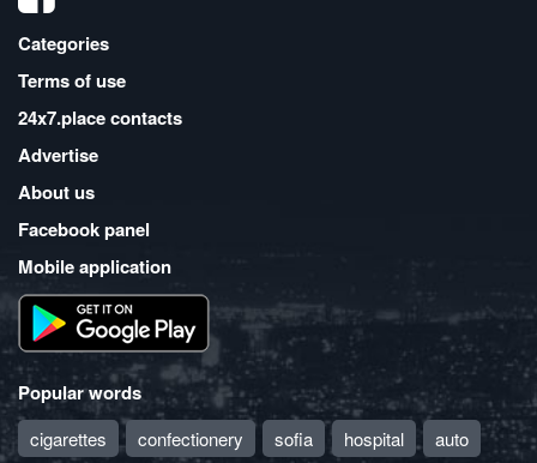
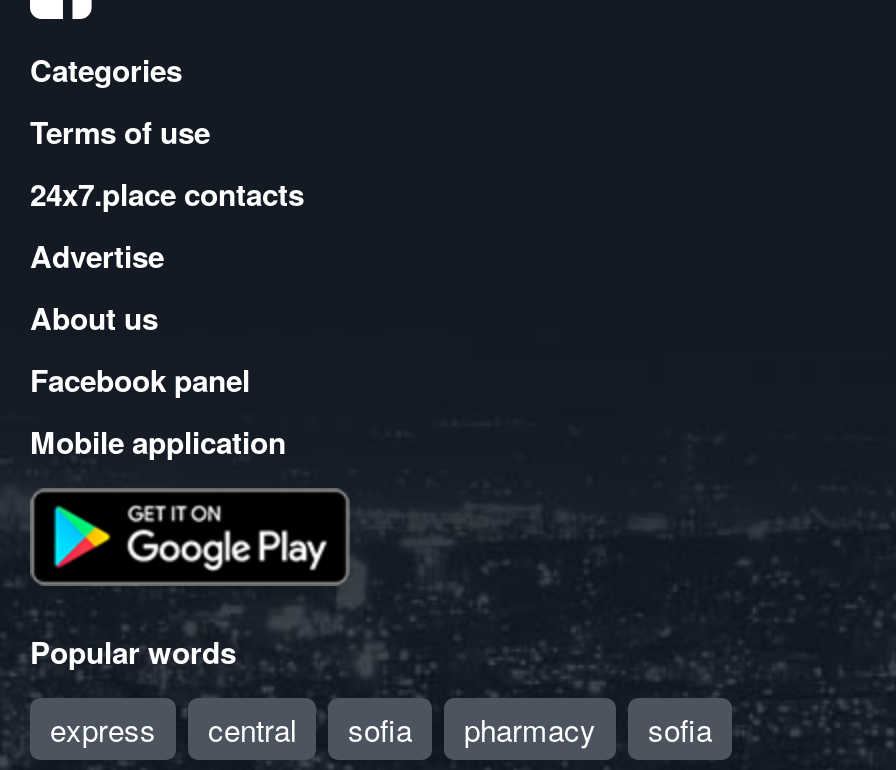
- cigarettes
- confectionery
+ express
+ central

- hospital
- auto
+ pharmacy
+ sofia
